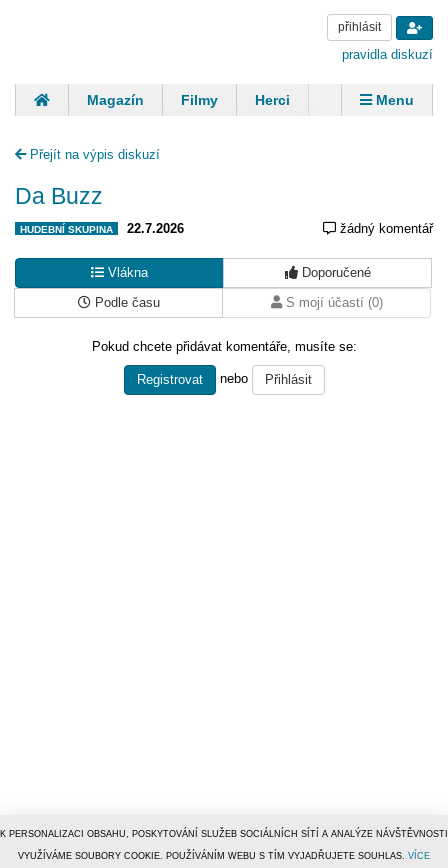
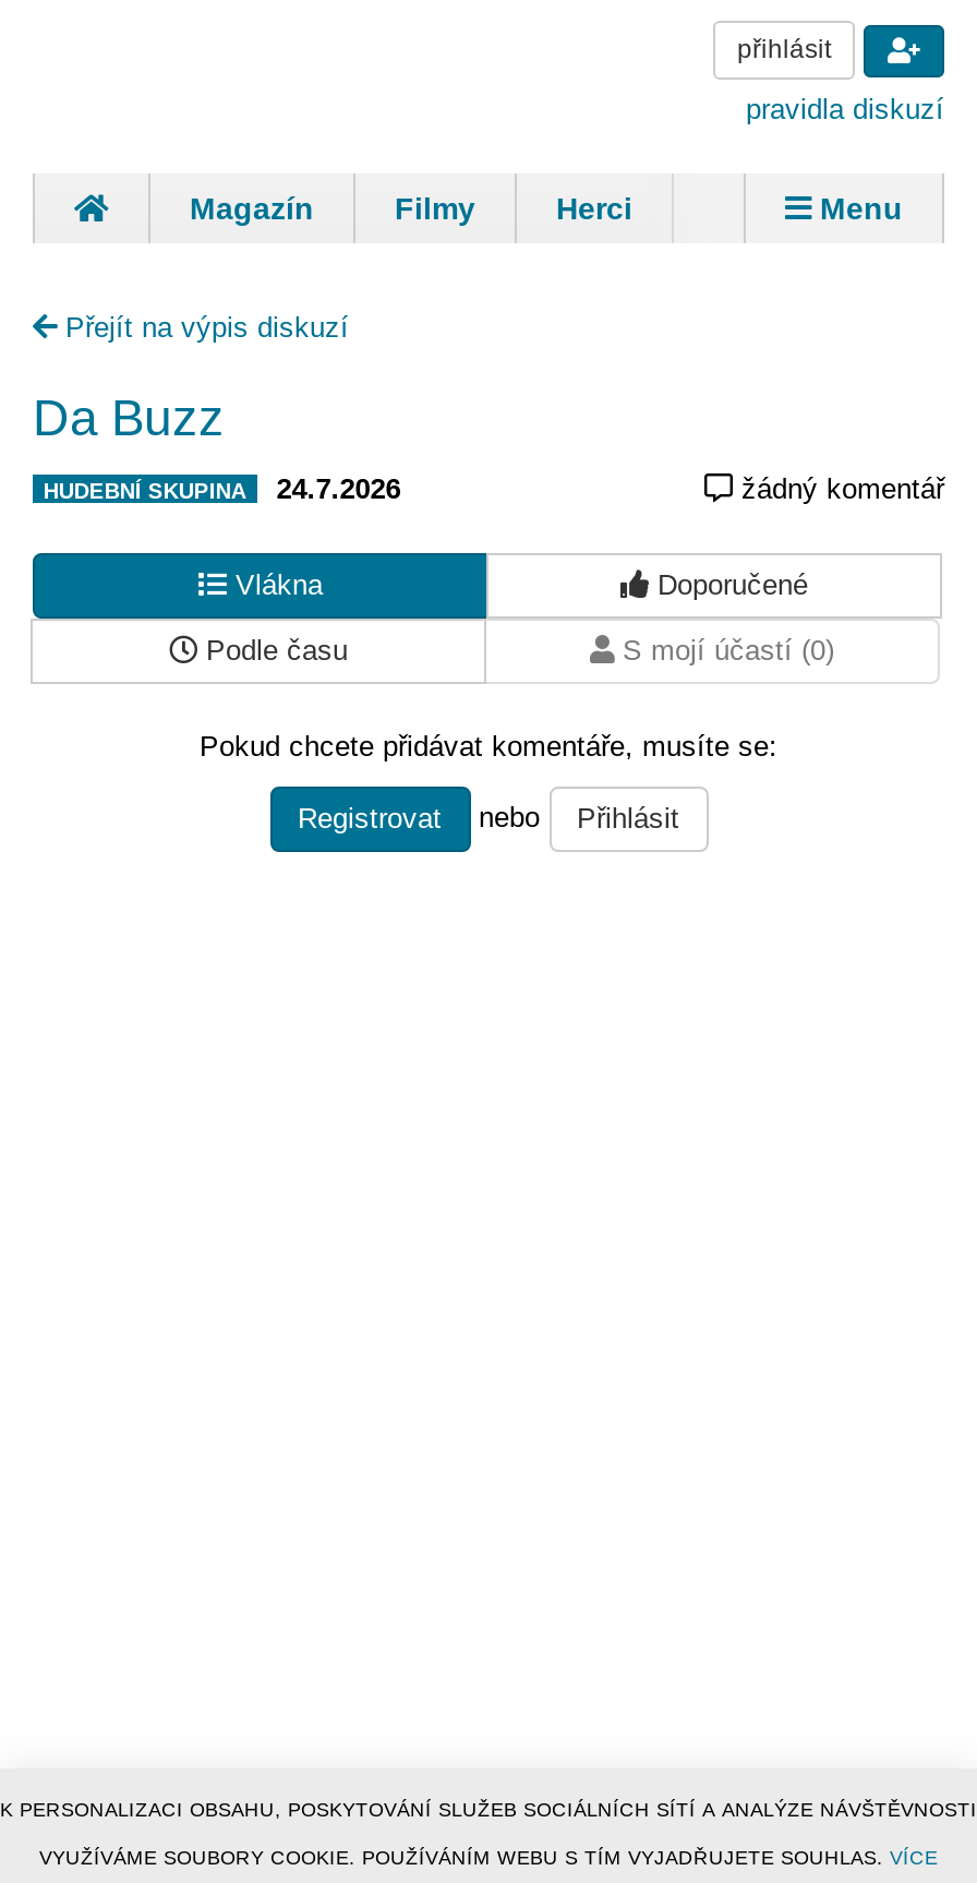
- HUDEBNÍ SKUPINA 22.7.2026
+ HUDEBNÍ SKUPINA 24.7.2026
